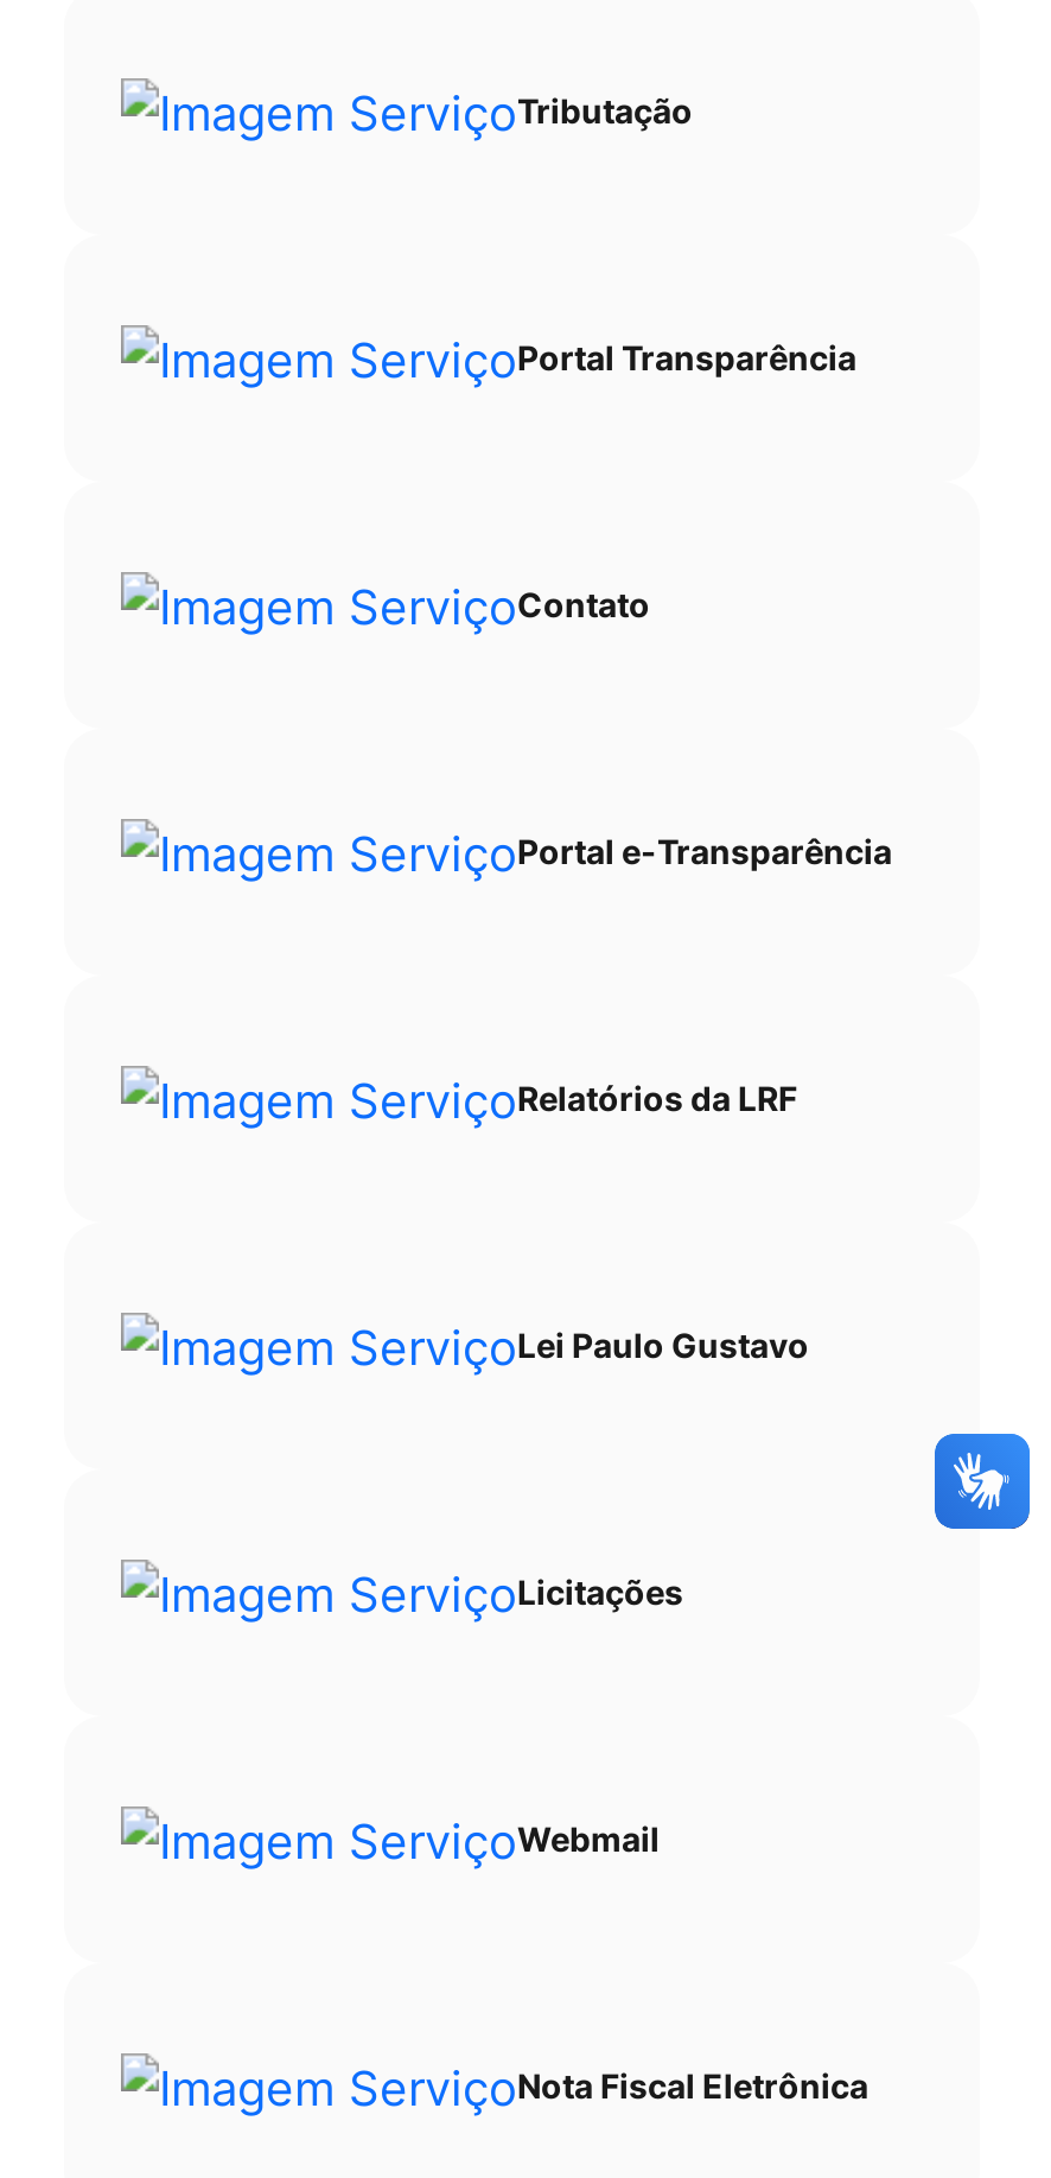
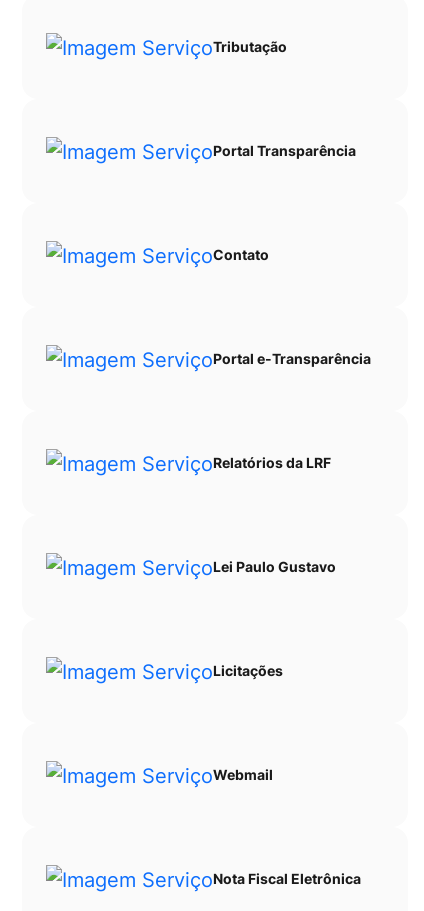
- [image]
